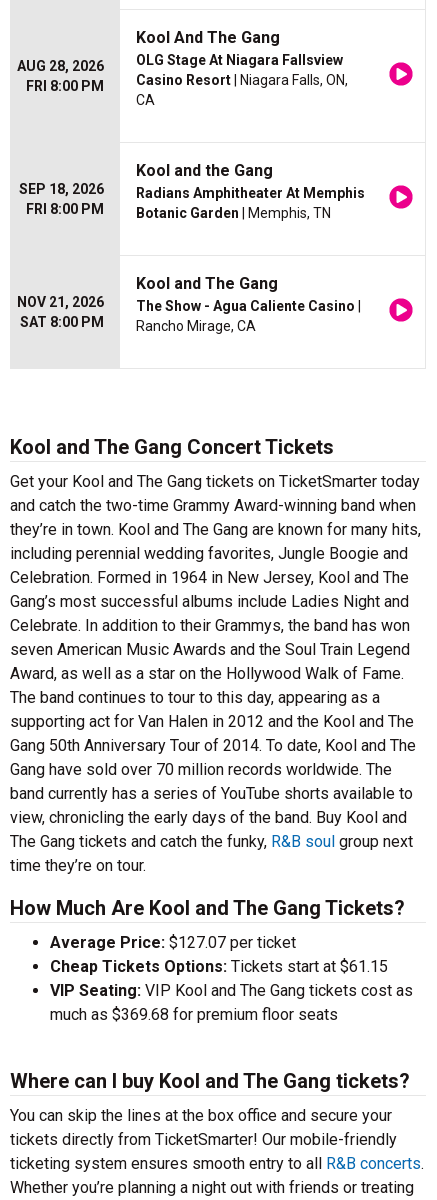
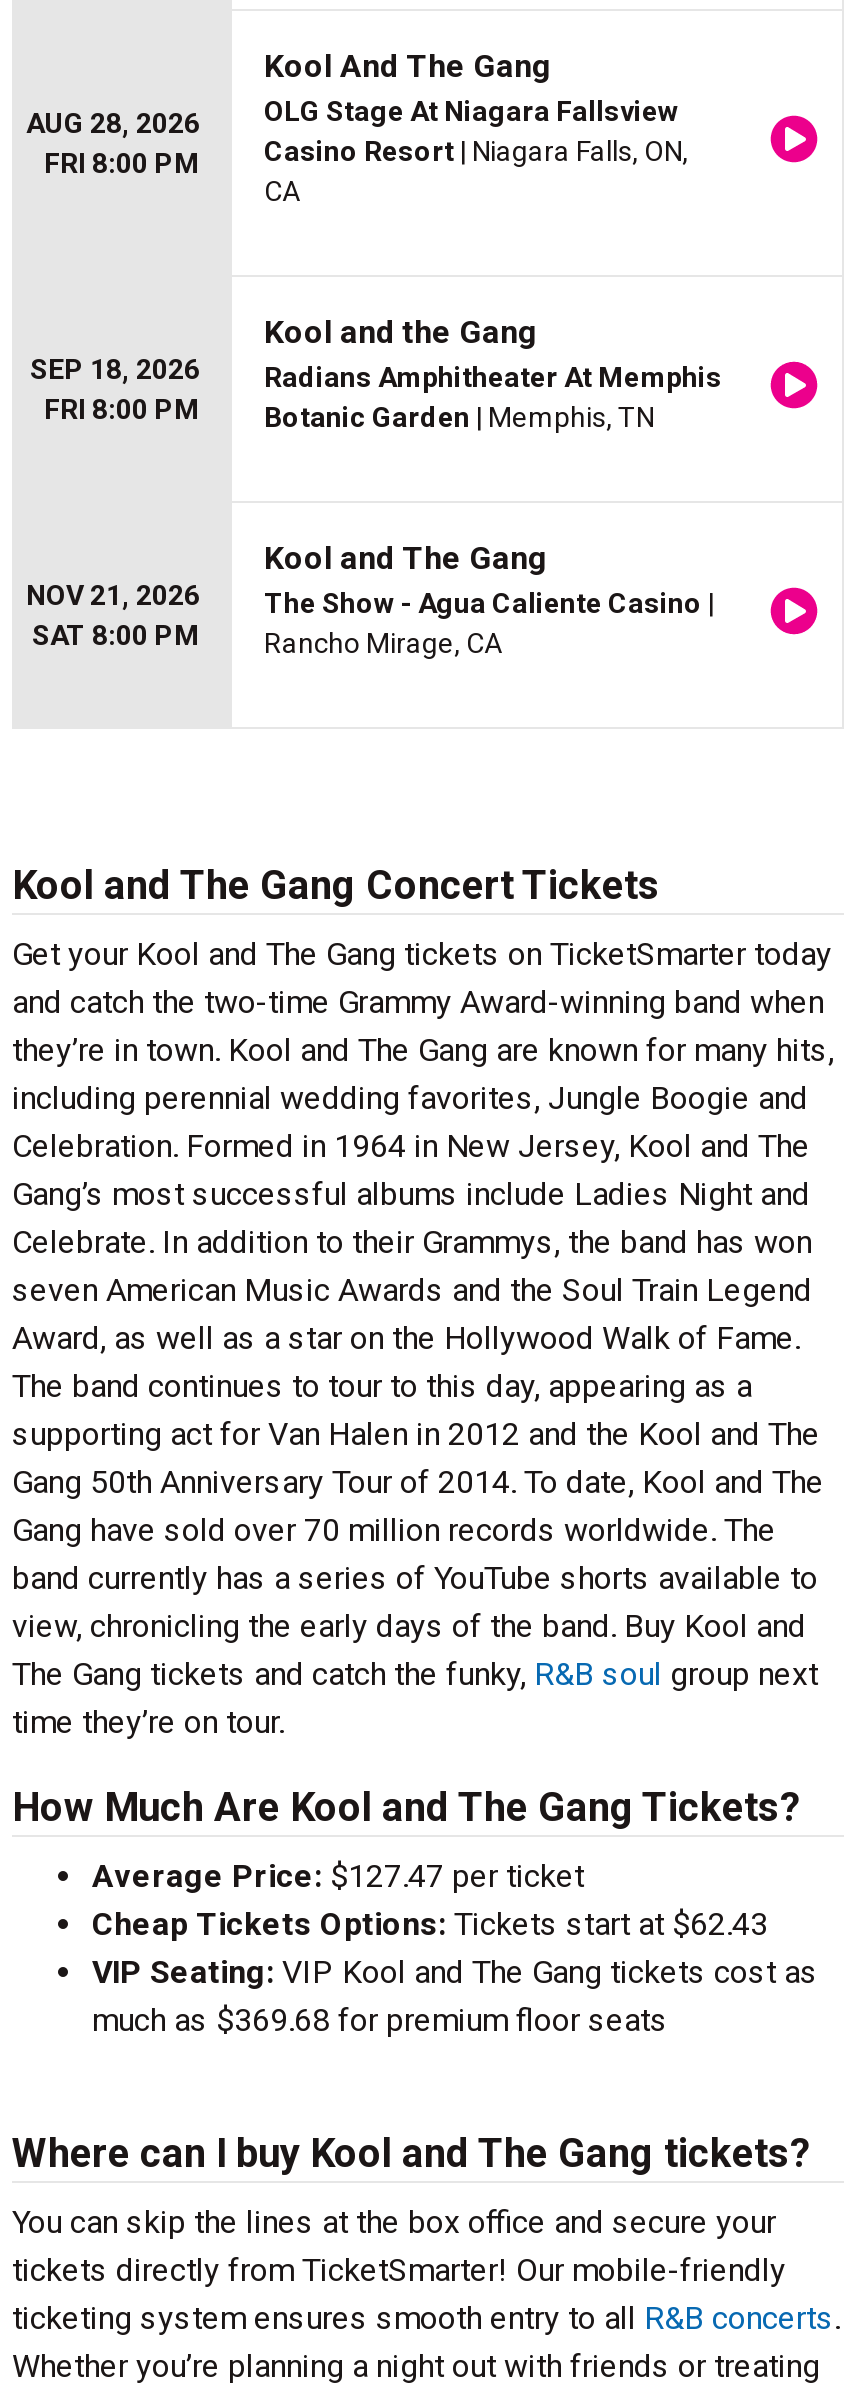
- Average Price: $127.07 per ticket
+ Average Price: $127.47 per ticket

- Cheap Tickets Options: Tickets start at $61.15
+ Cheap Tickets Options: Tickets start at $62.43
